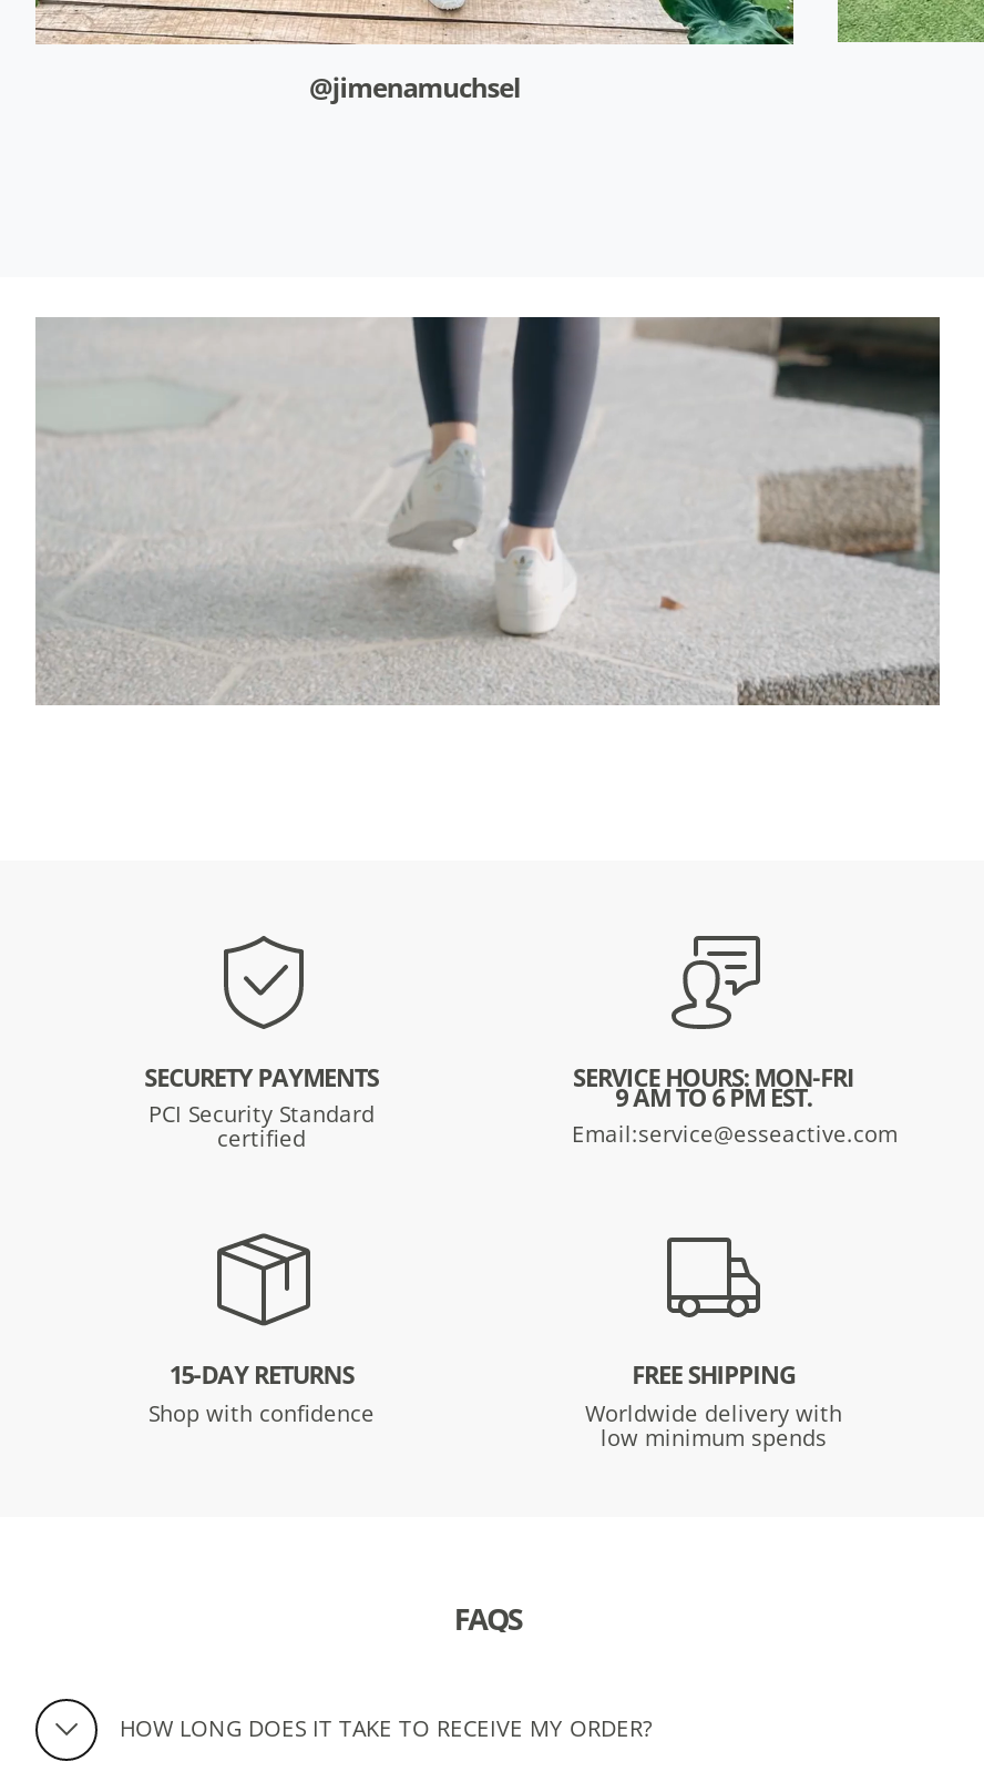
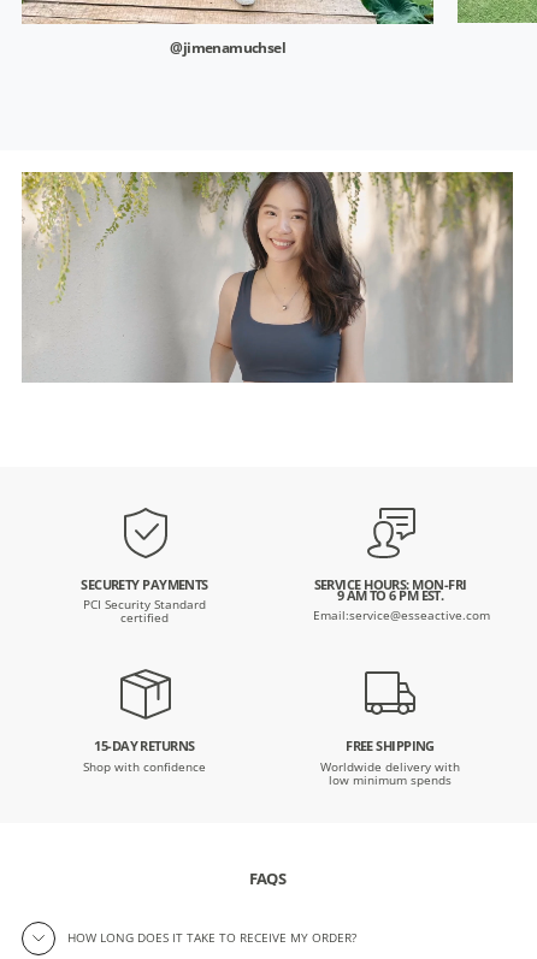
- [image]
+ [image]
